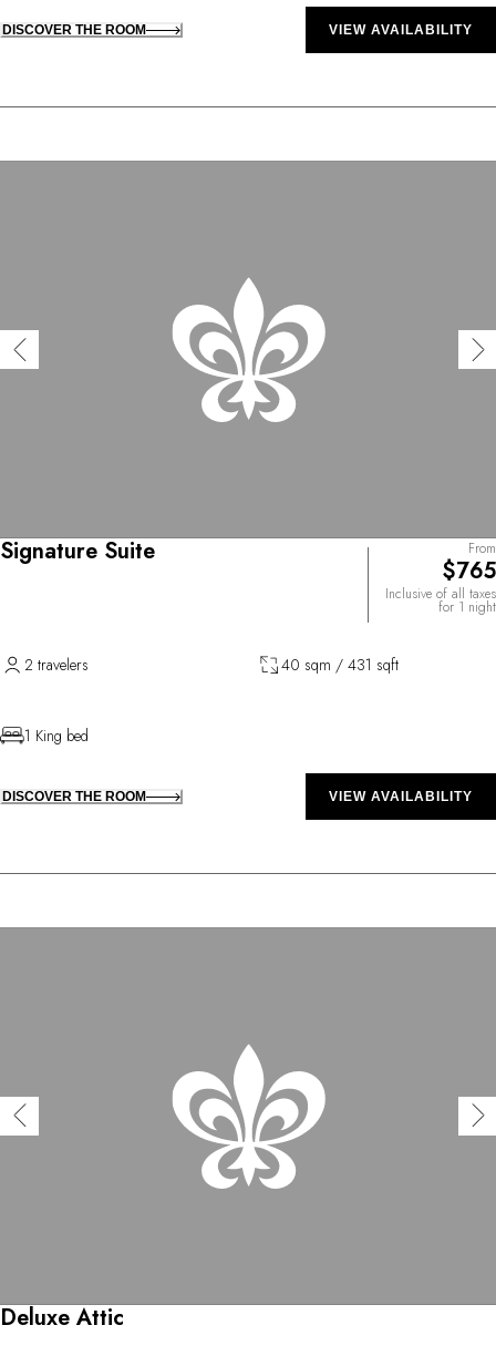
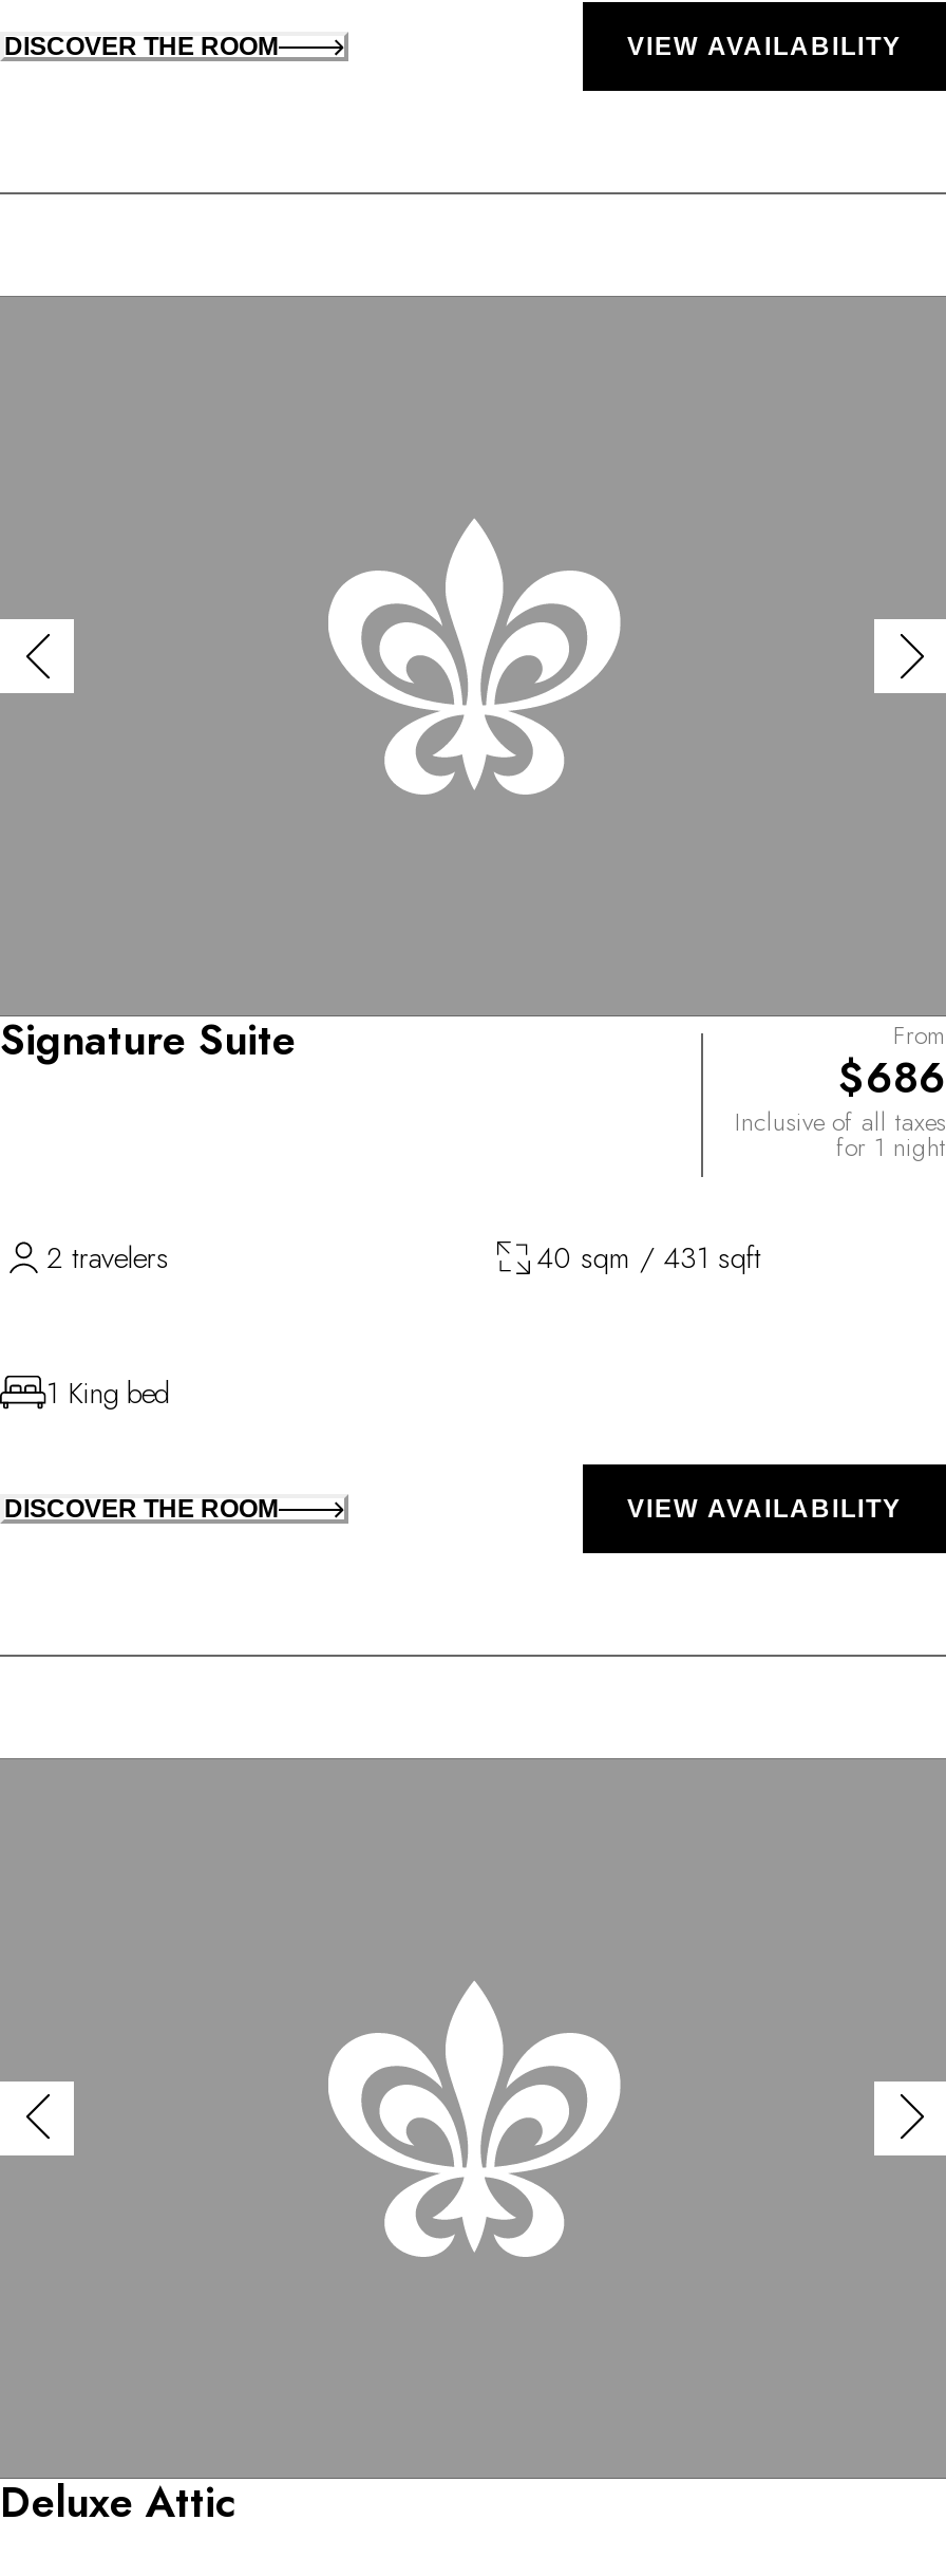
- $765
+ $686
